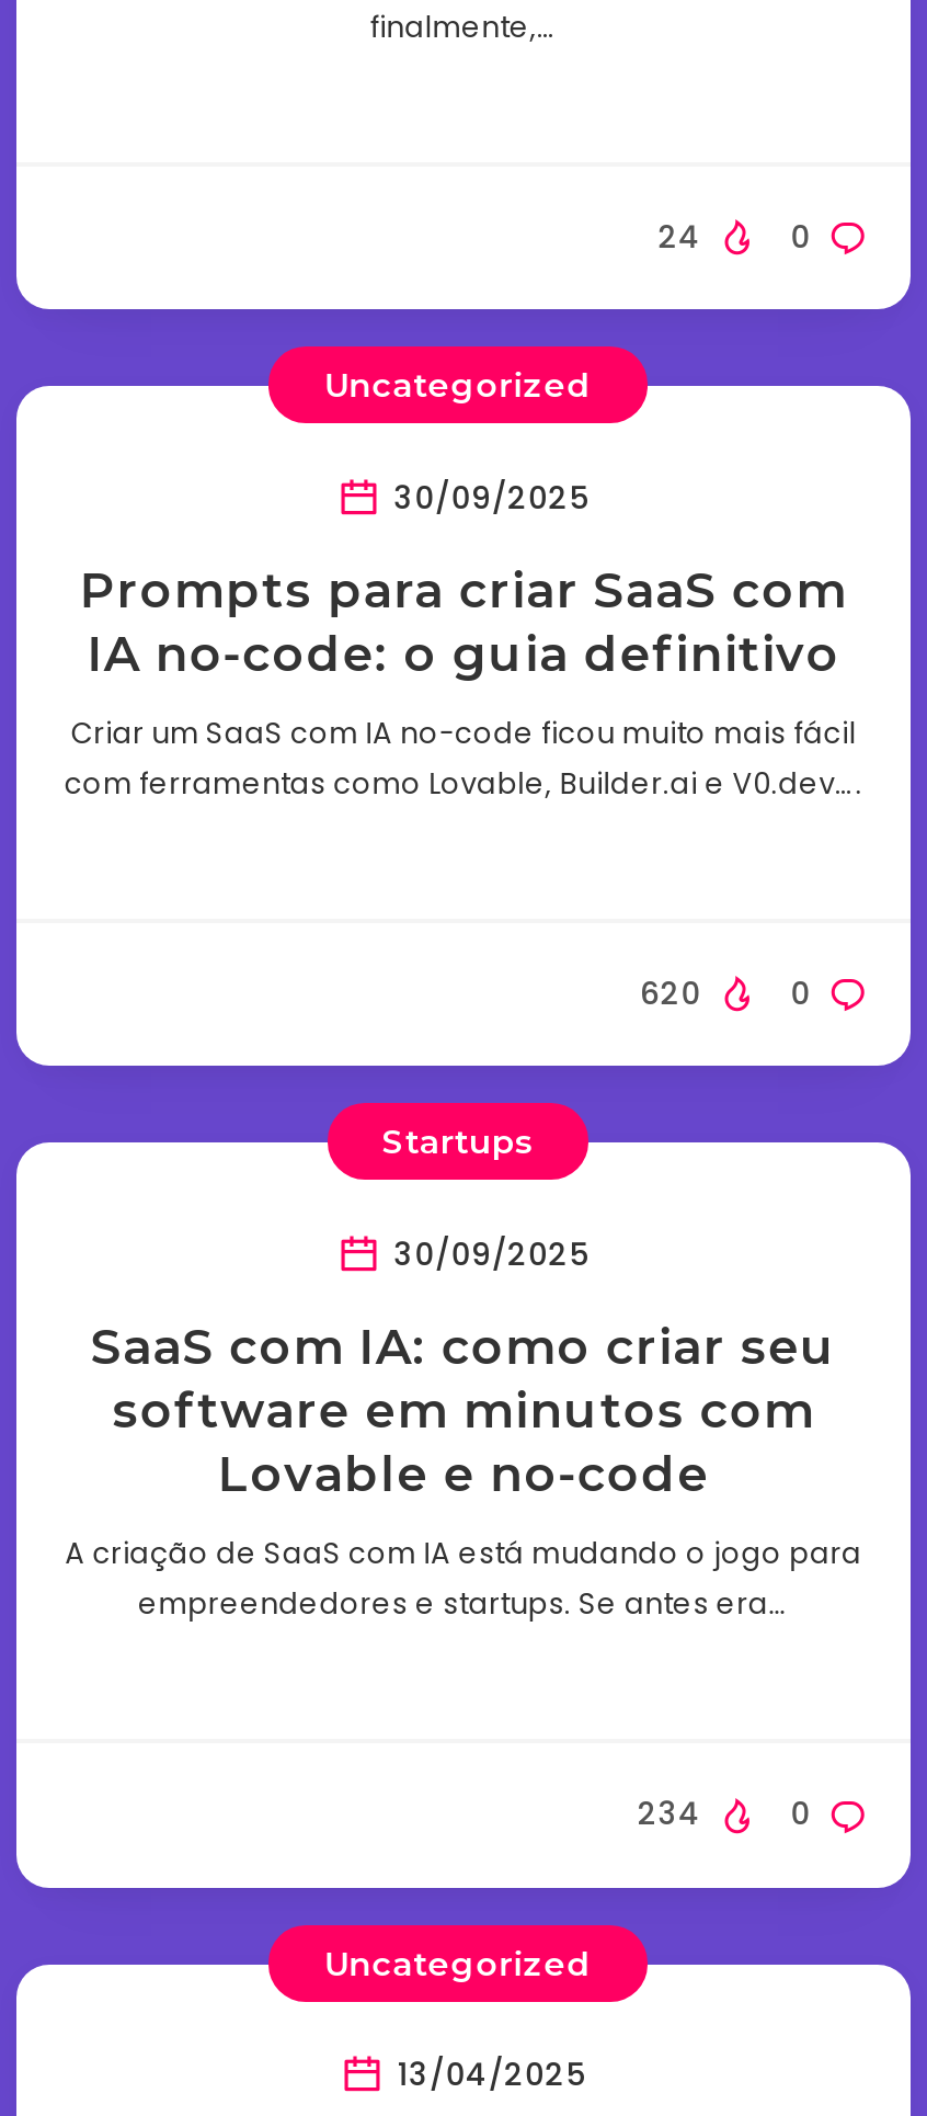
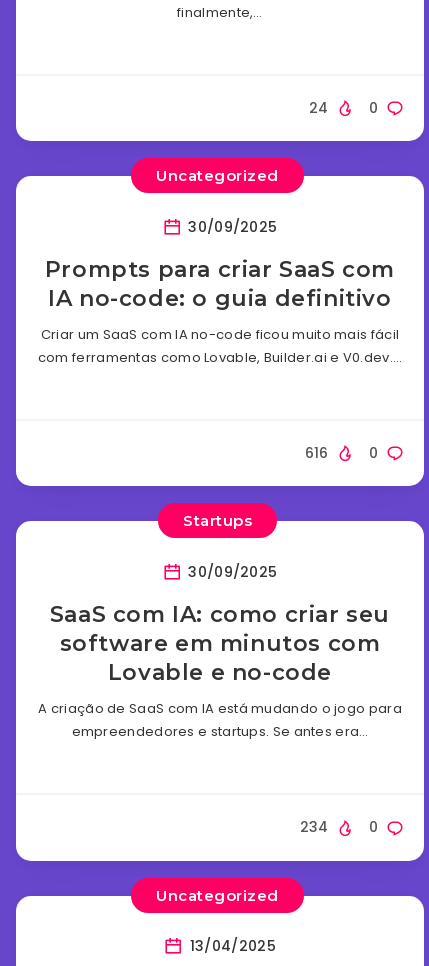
- 620 0
+ 616 0
